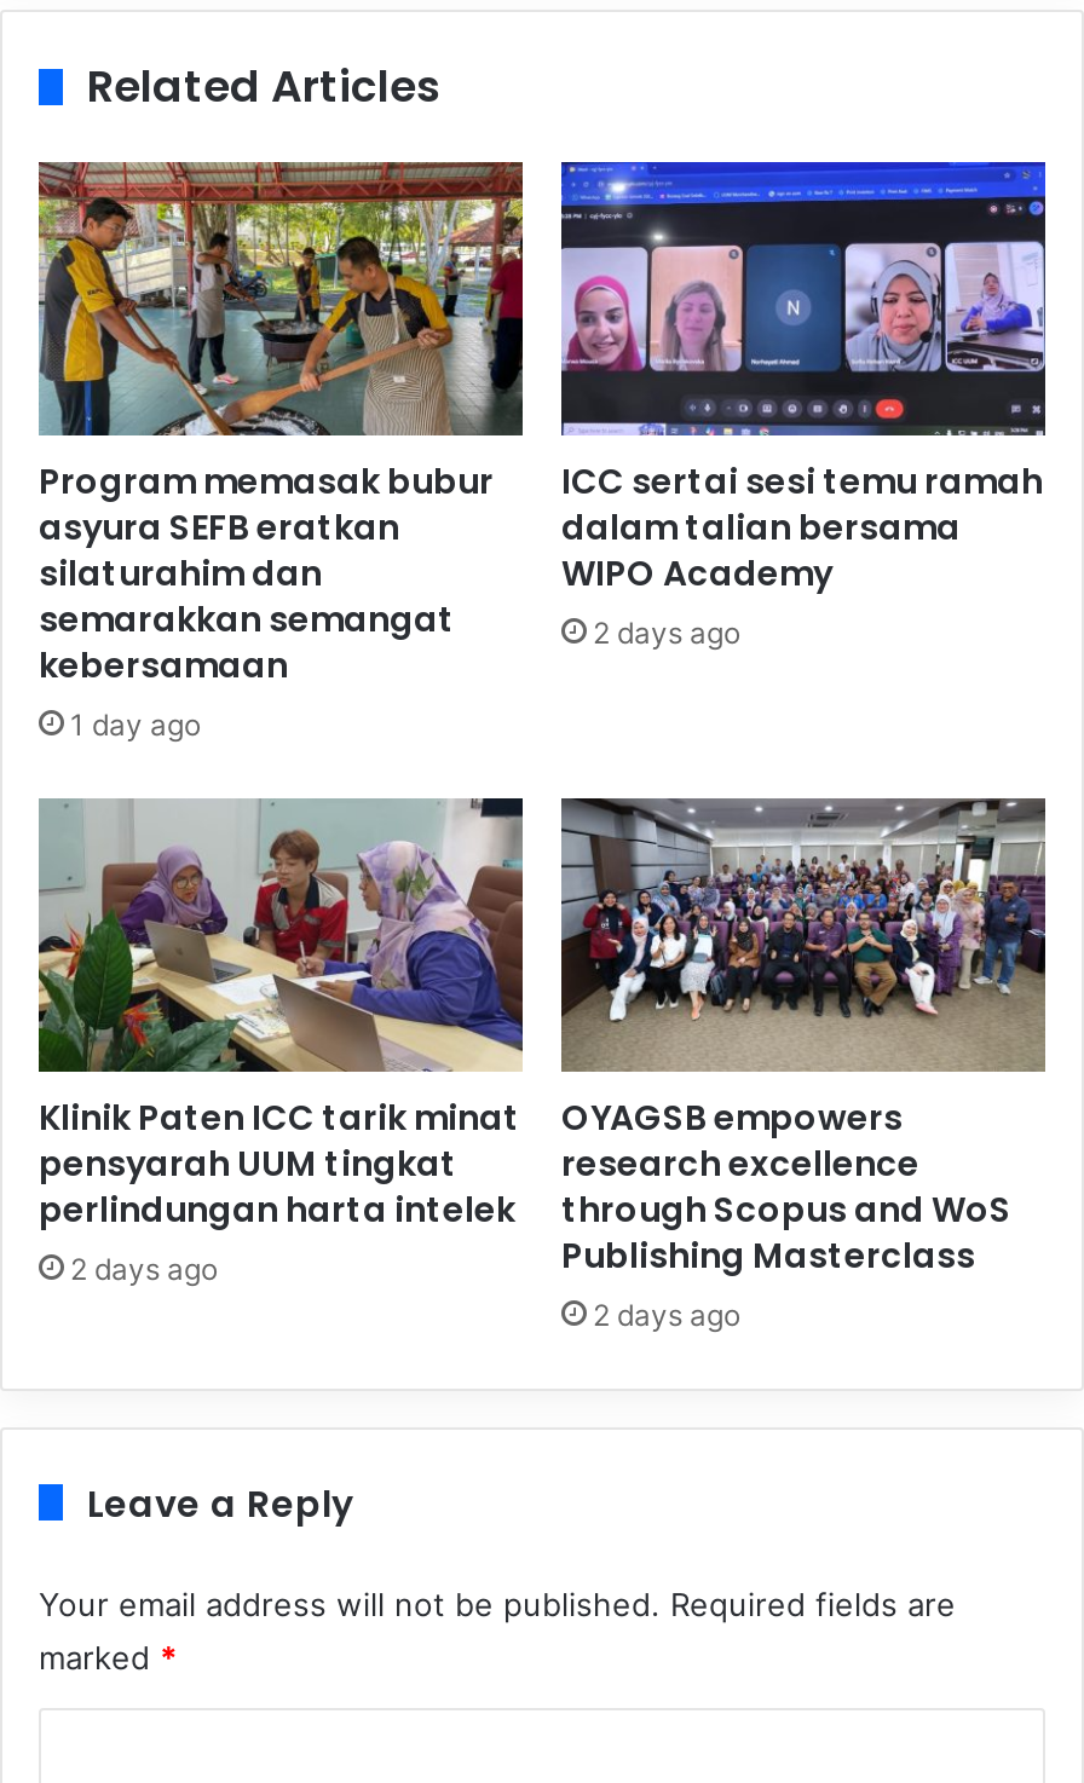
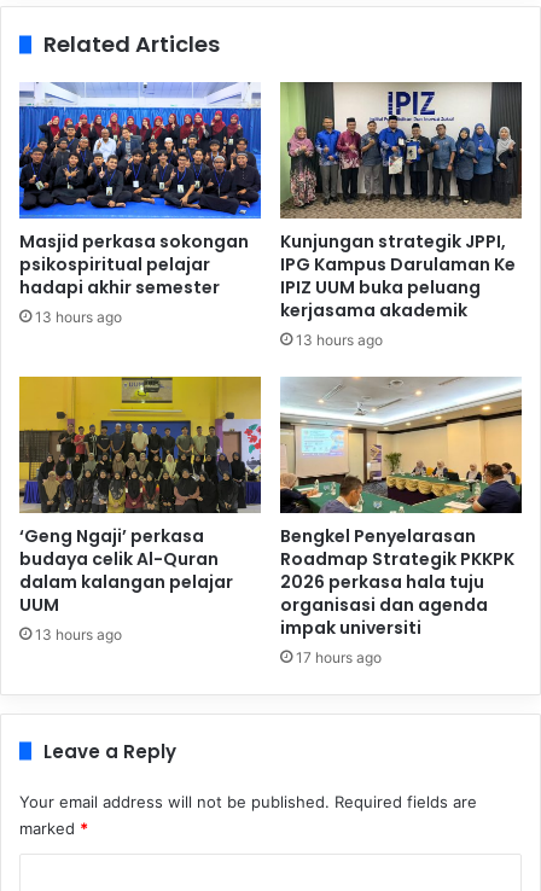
- [image]
- Program memasak bubur
- asyura SEFB eratkan
- silaturahim dan
- semarakkan semangat
- kebersamaan
- 1 day ago
+ [image]
+ Masjid perkasa sokongan
+ psikospiritual pelajar
+ hadapi akhir semester
+ 13 hours ago

- [image]
- ICC sertai sesi temu ramah
- dalam talian bersama
- WIPO Academy
- 2 days ago
+ [image]
+ Kunjungan strategik JPPI,
+ IPG Kampus Darulaman Ke
+ IPIZ UUM buka peluang
+ kerjasama akademik
+ 13 hours ago

- [image]
- Klinik Paten ICC tarik minat
- pensyarah UUM tingkat
- perlindungan harta intelek
- 2 days ago
+ [image]
+ ‘Geng Ngaji’ perkasa
+ budaya celik Al-Quran
+ dalam kalangan pelajar
+ UUM
+ 13 hours ago

- [image]
- OYAGSB empowers
- research excellence
- through Scopus and WoS
- Publishing Masterclass
- 2 days ago
+ [image]
+ Bengkel Penyelarasan
+ Roadmap Strategik PKKPK
+ 2026 perkasa hala tuju
+ organisasi dan agenda
+ impak universiti
+ 17 hours ago
